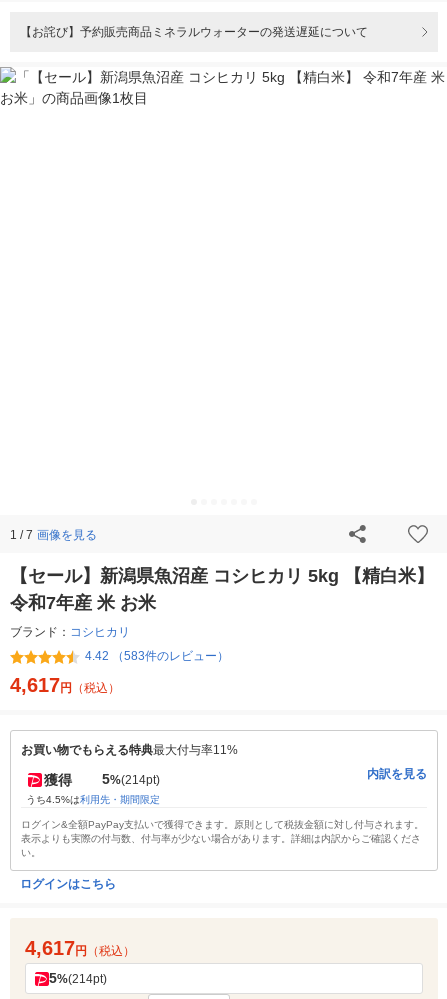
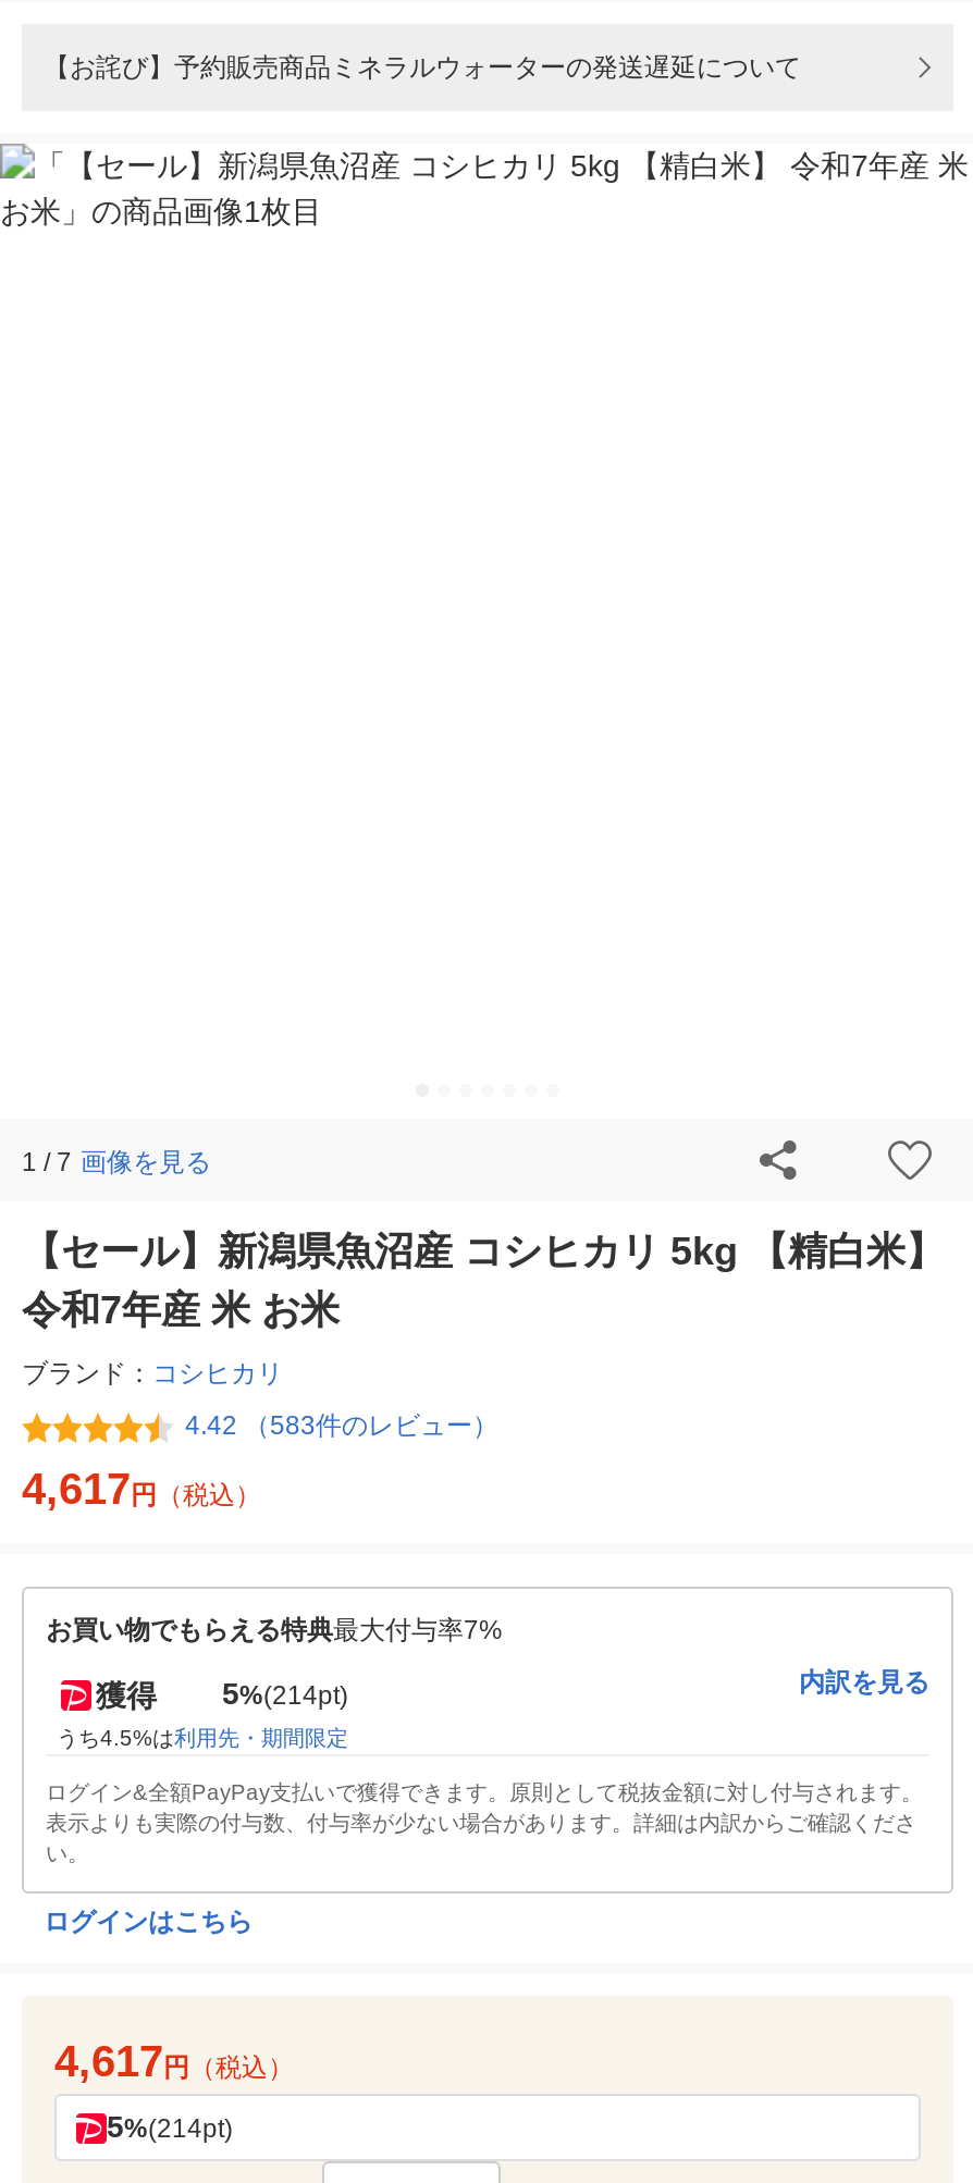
- お買い物でもらえる特典最大付与率11%
+ お買い物でもらえる特典最大付与率7%
